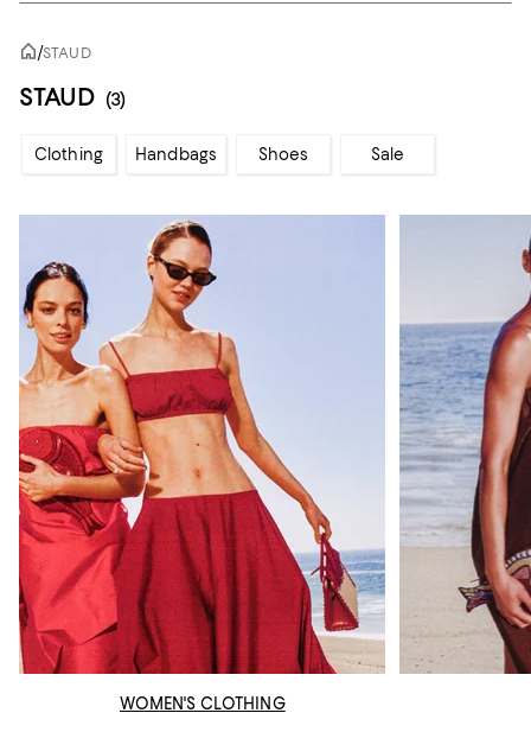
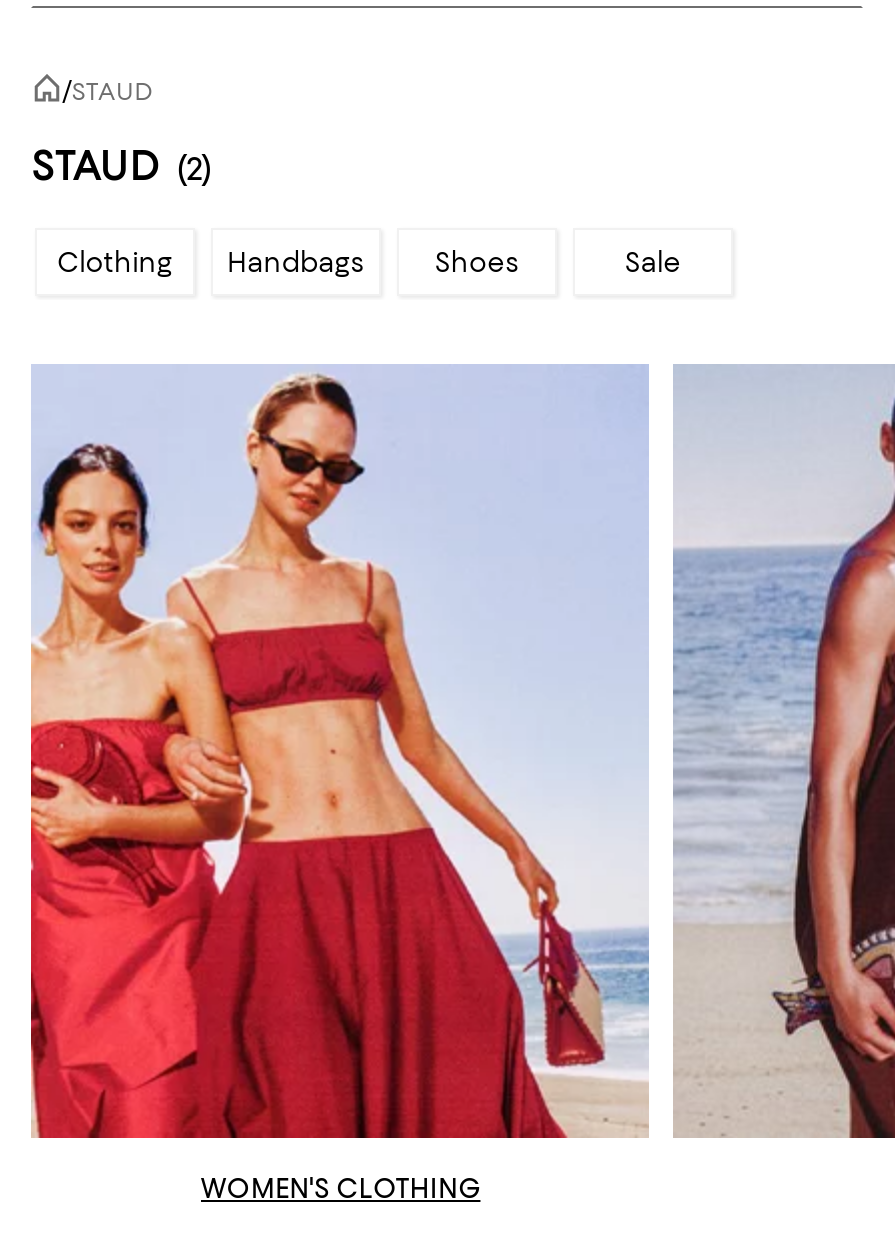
- STAUD (3)
+ STAUD (2)
